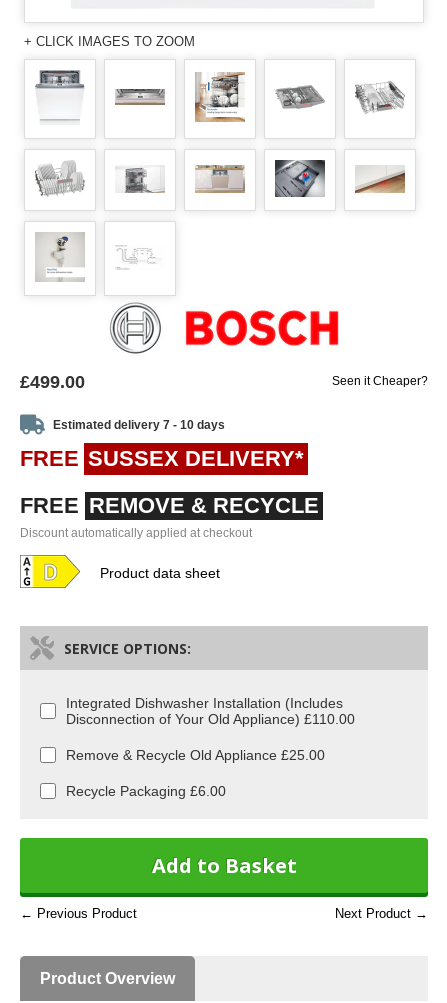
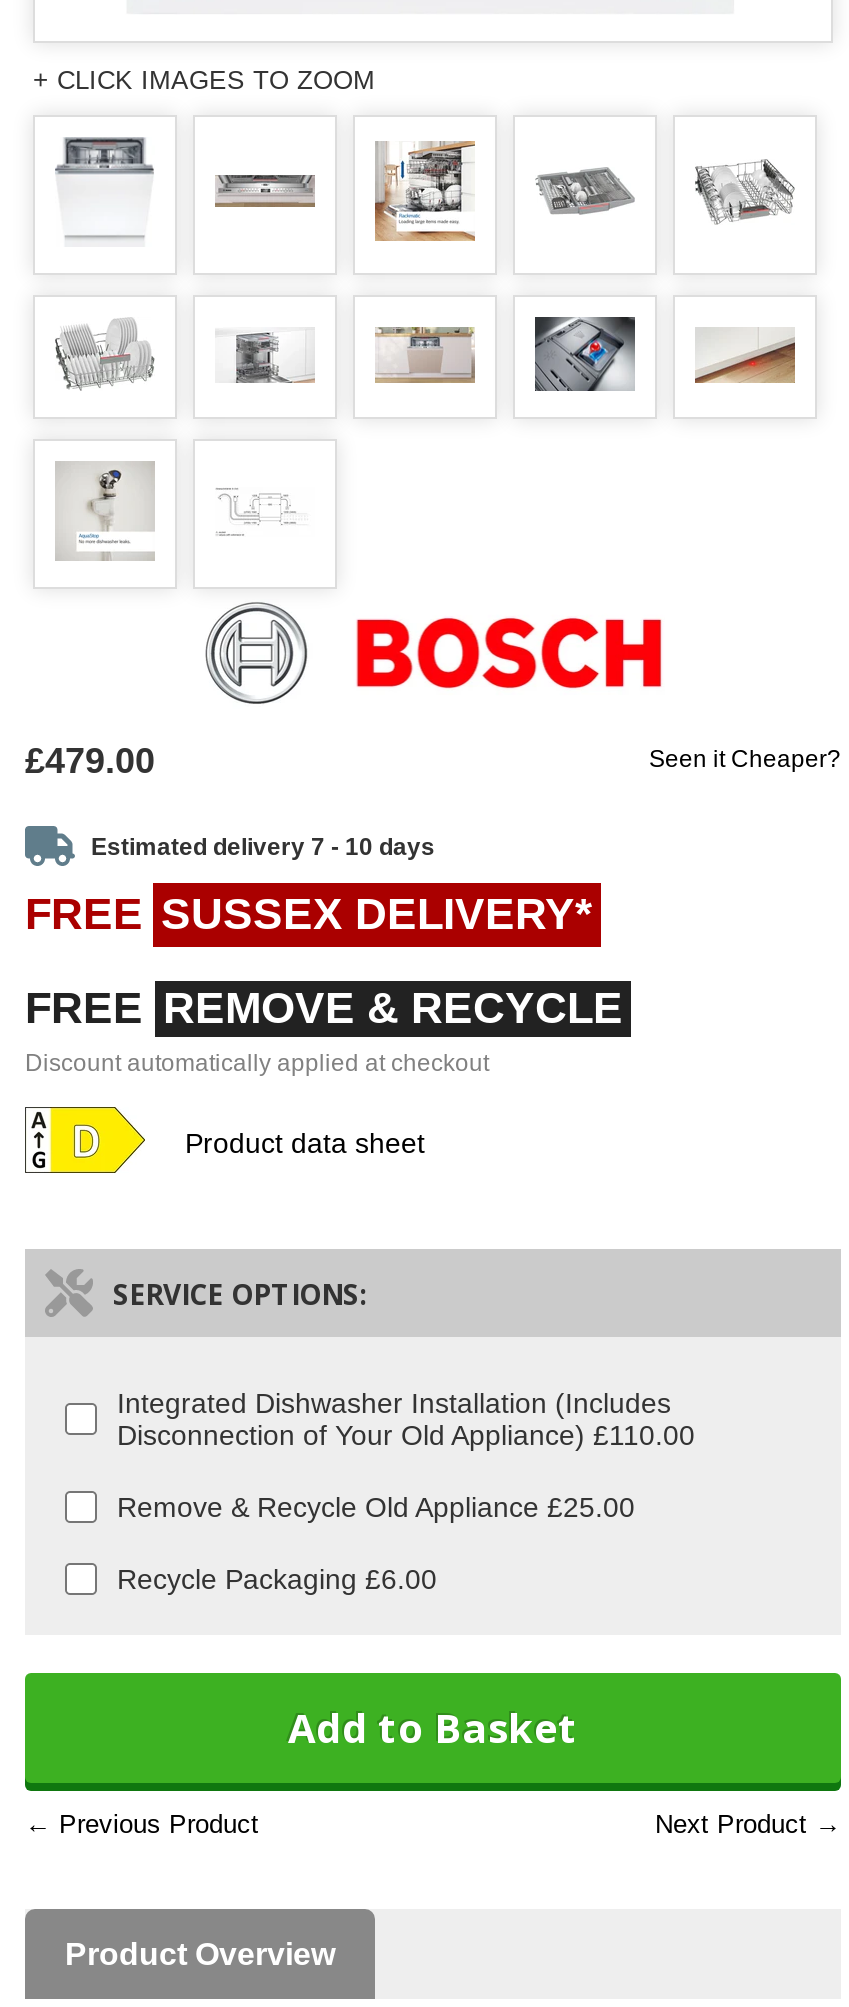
- £499.00
+ £479.00
